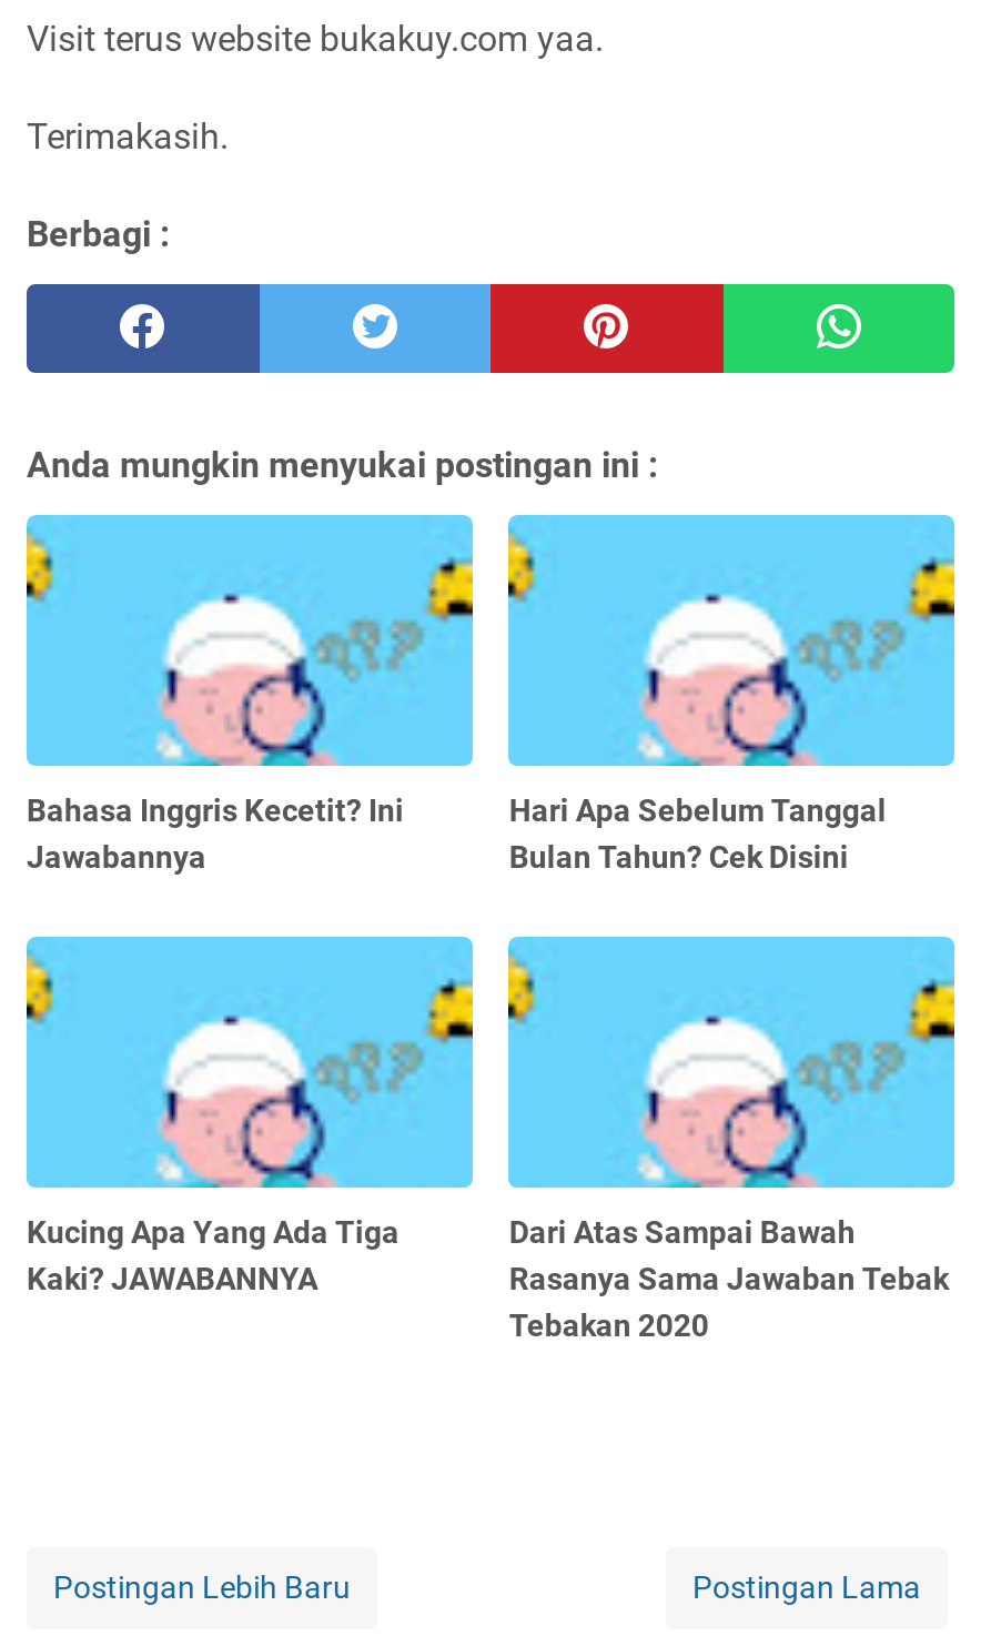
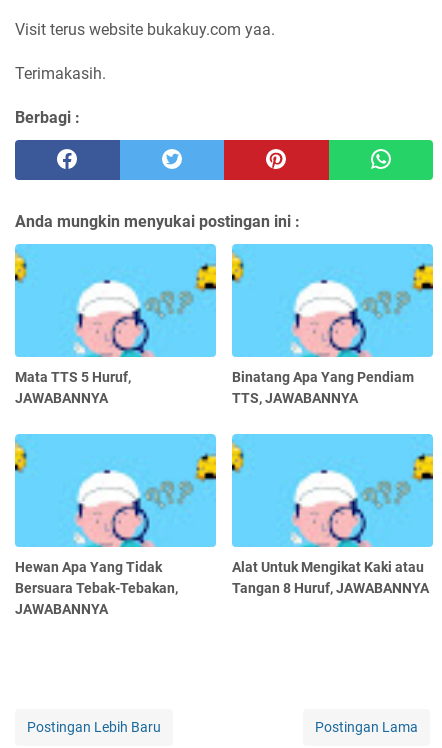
- Bahasa Inggris Kecetit? Ini
- Jawabannya
+ Mata TTS 5 Huruf,
+ JAWABANNYA

- Hari Apa Sebelum Tanggal
- Bulan Tahun? Cek Disini
+ Binatang Apa Yang Pendiam
+ TTS, JAWABANNYA

- Kucing Apa Yang Ada Tiga
- Kaki? JAWABANNYA
+ Hewan Apa Yang Tidak
+ Bersuara Tebak-Tebakan,
+ JAWABANNYA

- Dari Atas Sampai Bawah
- Rasanya Sama Jawaban Tebak
- Tebakan 2020
+ Alat Untuk Mengikat Kaki atau
+ Tangan 8 Huruf, JAWABANNYA
